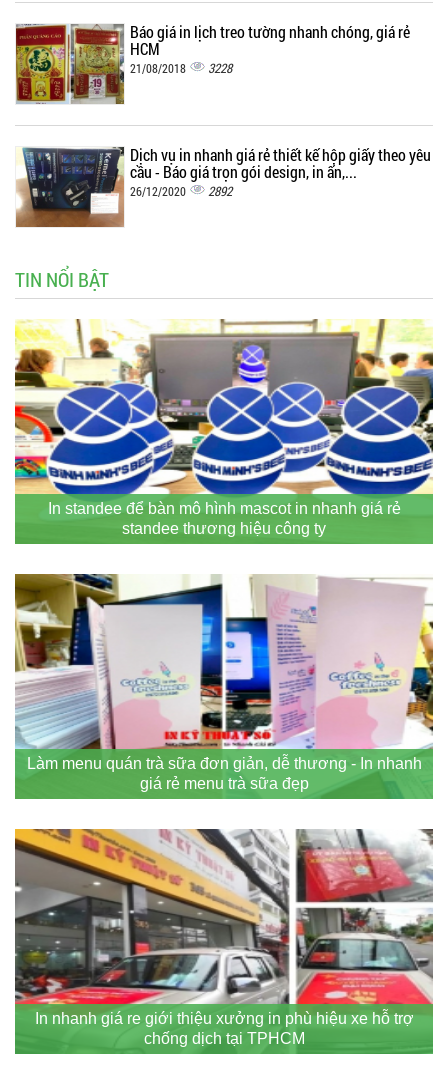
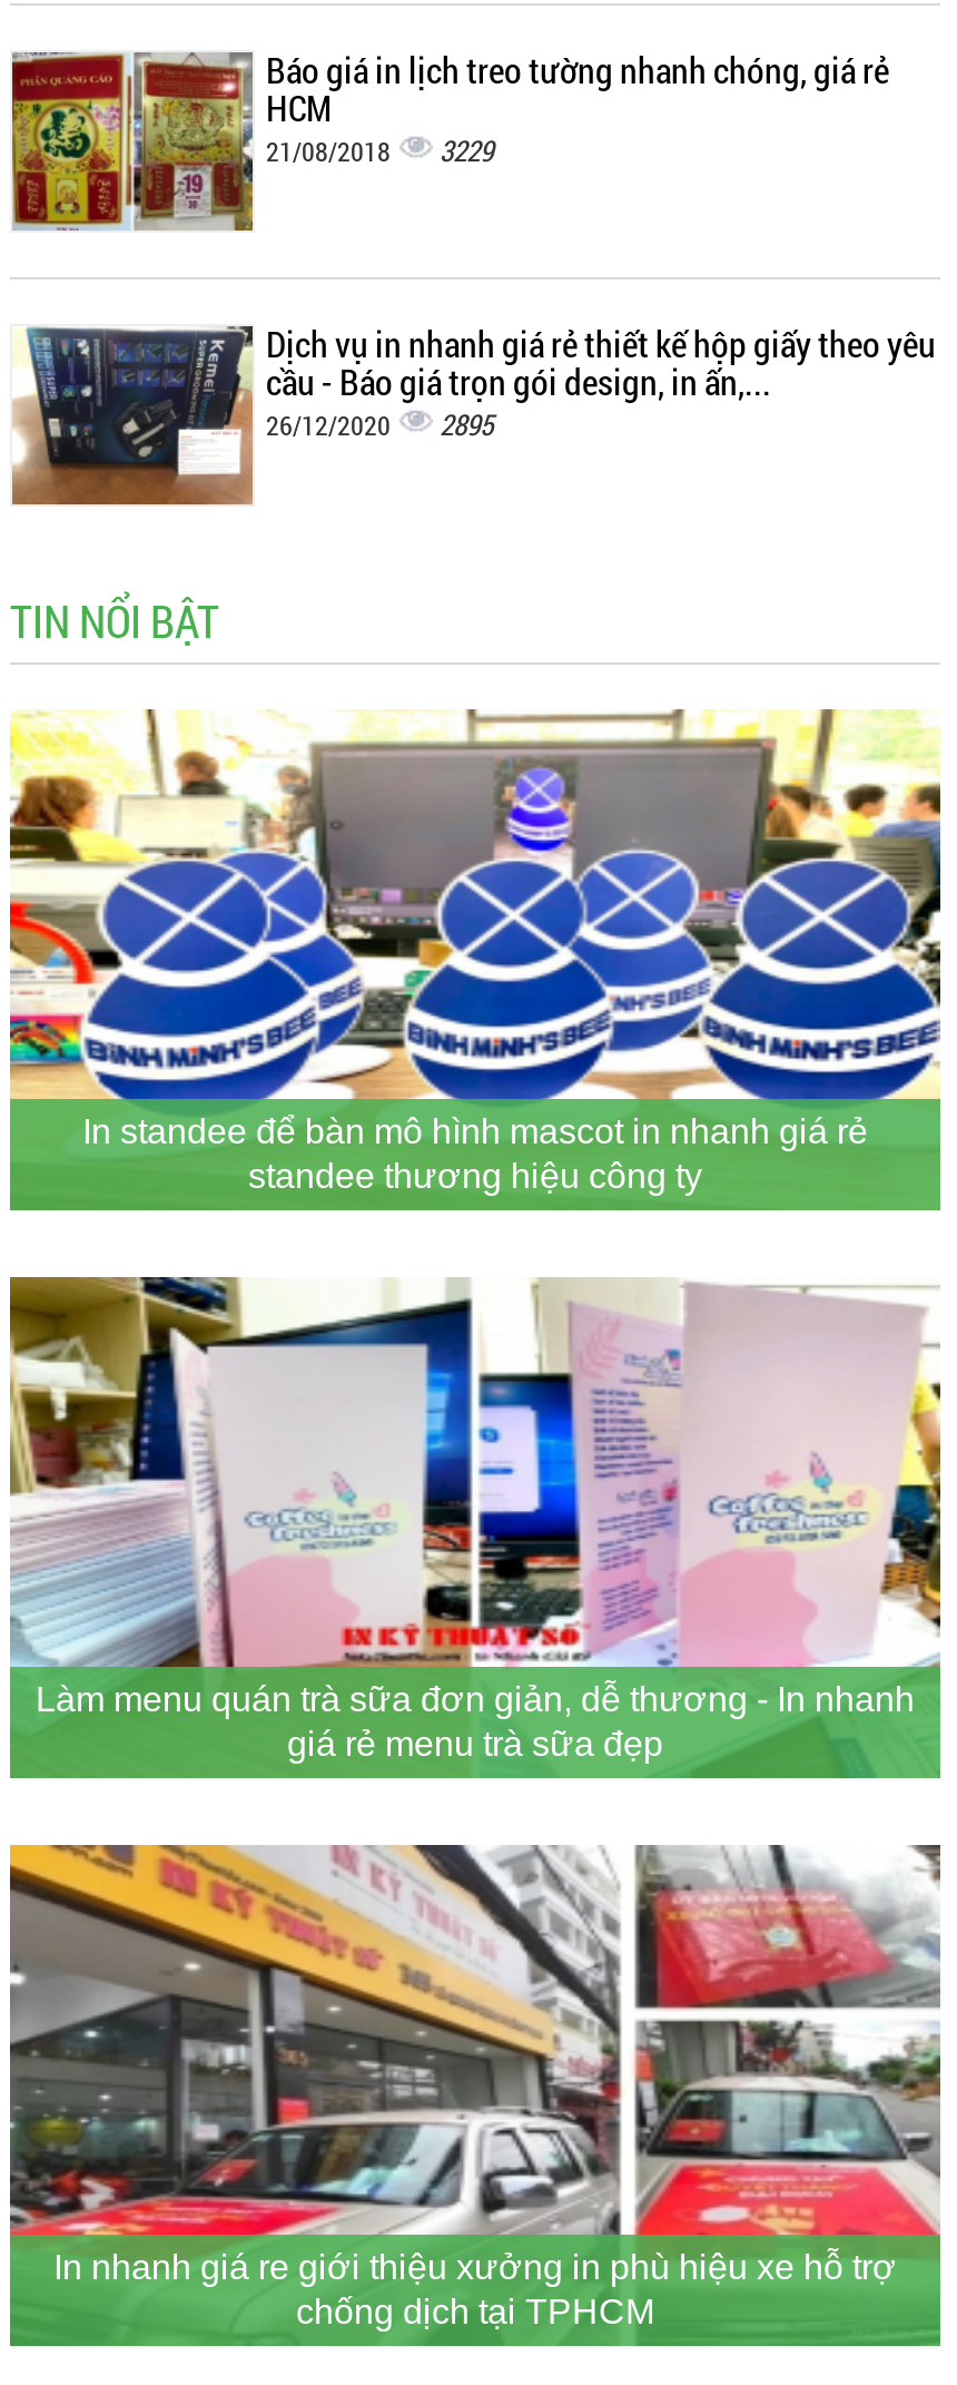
- 21/08/2018 3228
+ 21/08/2018 3229

- 26/12/2020 2892
+ 26/12/2020 2895
